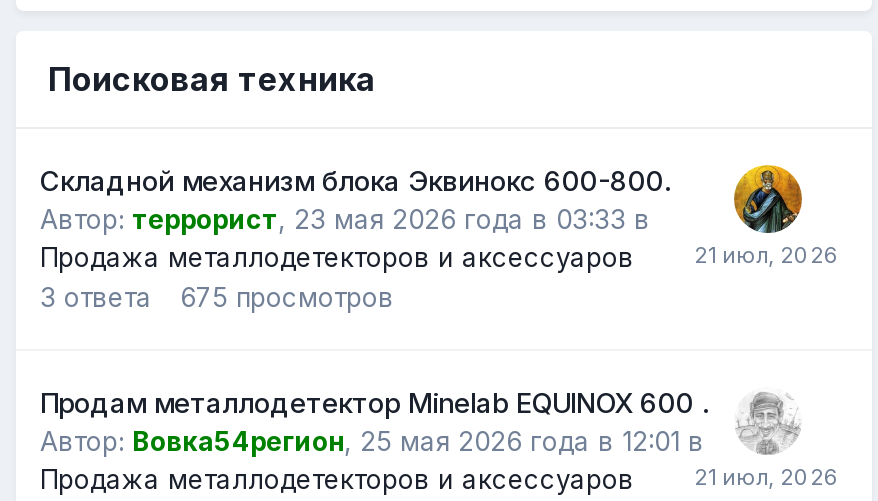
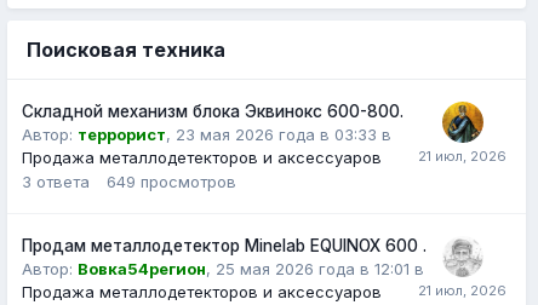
- 675 просмотров
+ 649 просмотров
